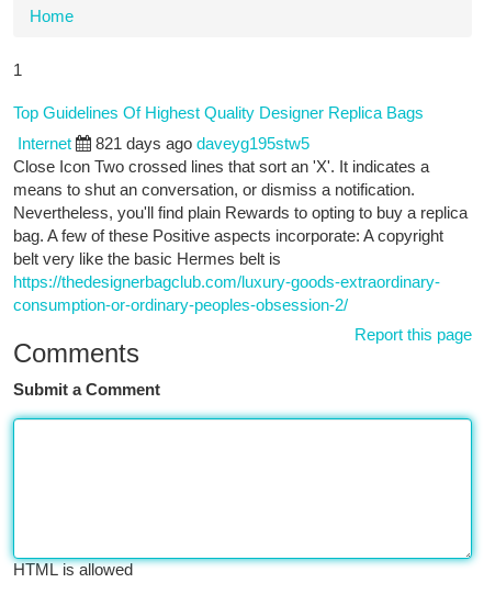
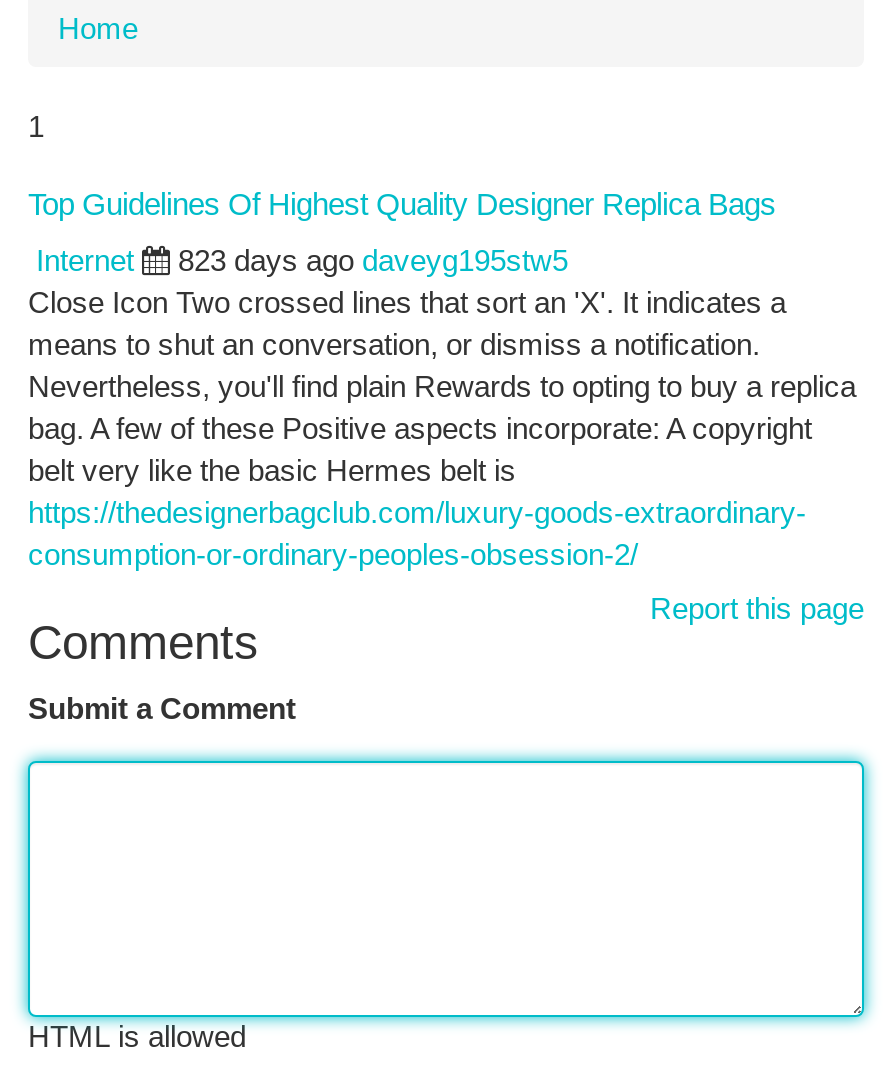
- 821 days ago daveyg195stw5
+ 823 days ago daveyg195stw5
